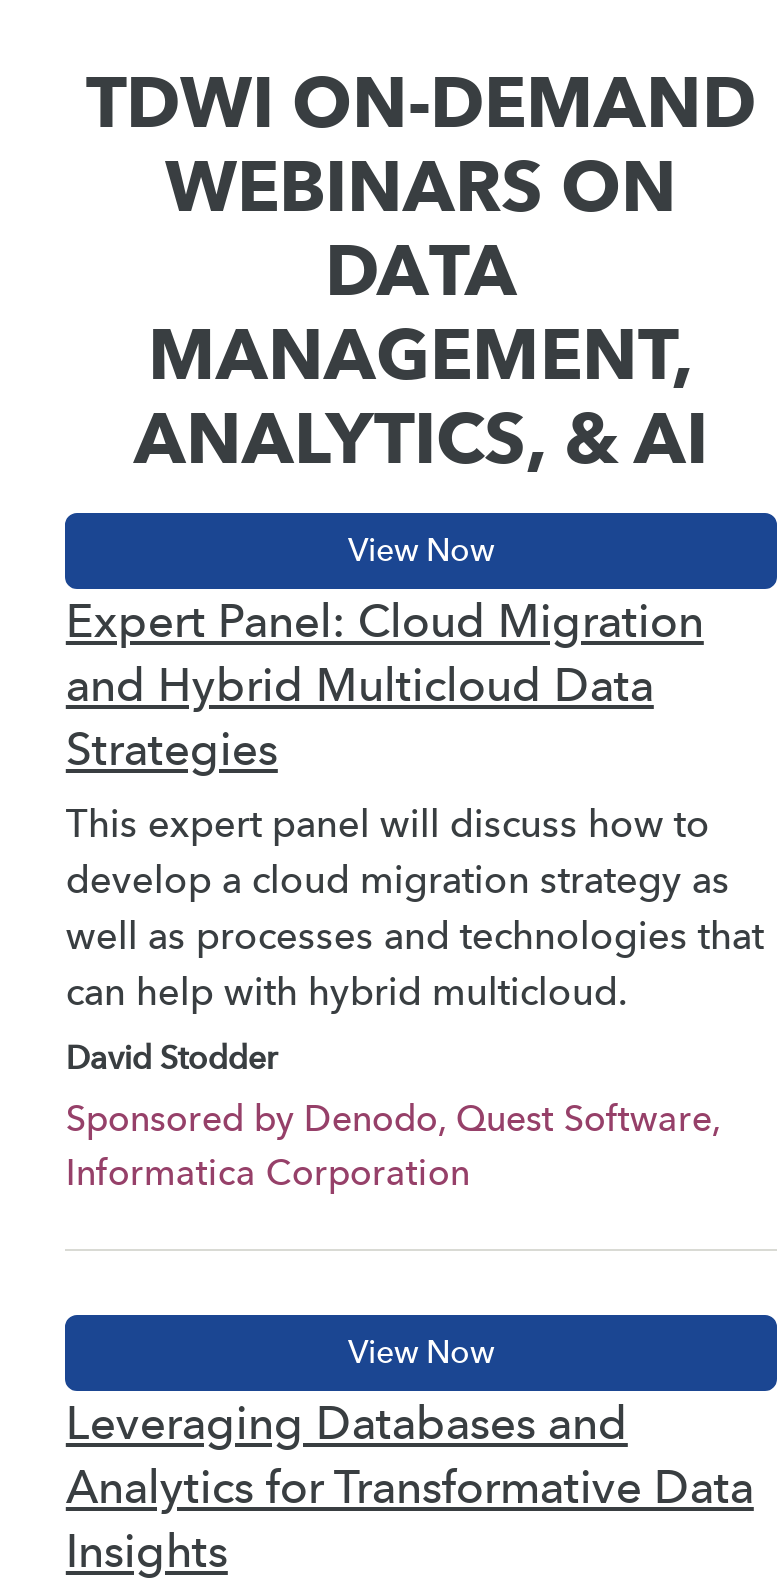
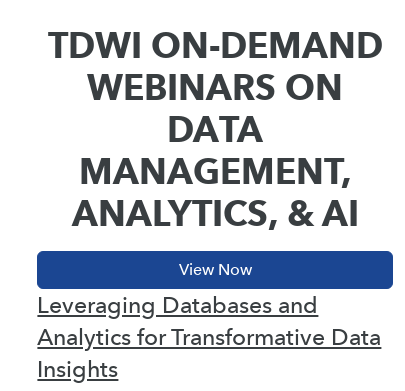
- Expert Panel: Cloud Migration
- and Hybrid Multicloud Data
- Strategies
- This expert panel will discuss how to
- develop a cloud migration strategy as
- well as processes and technologies that
- can help with hybrid multicloud.
- David Stodder
- Sponsored by Denodo, Quest Software,
- Informatica Corporation
